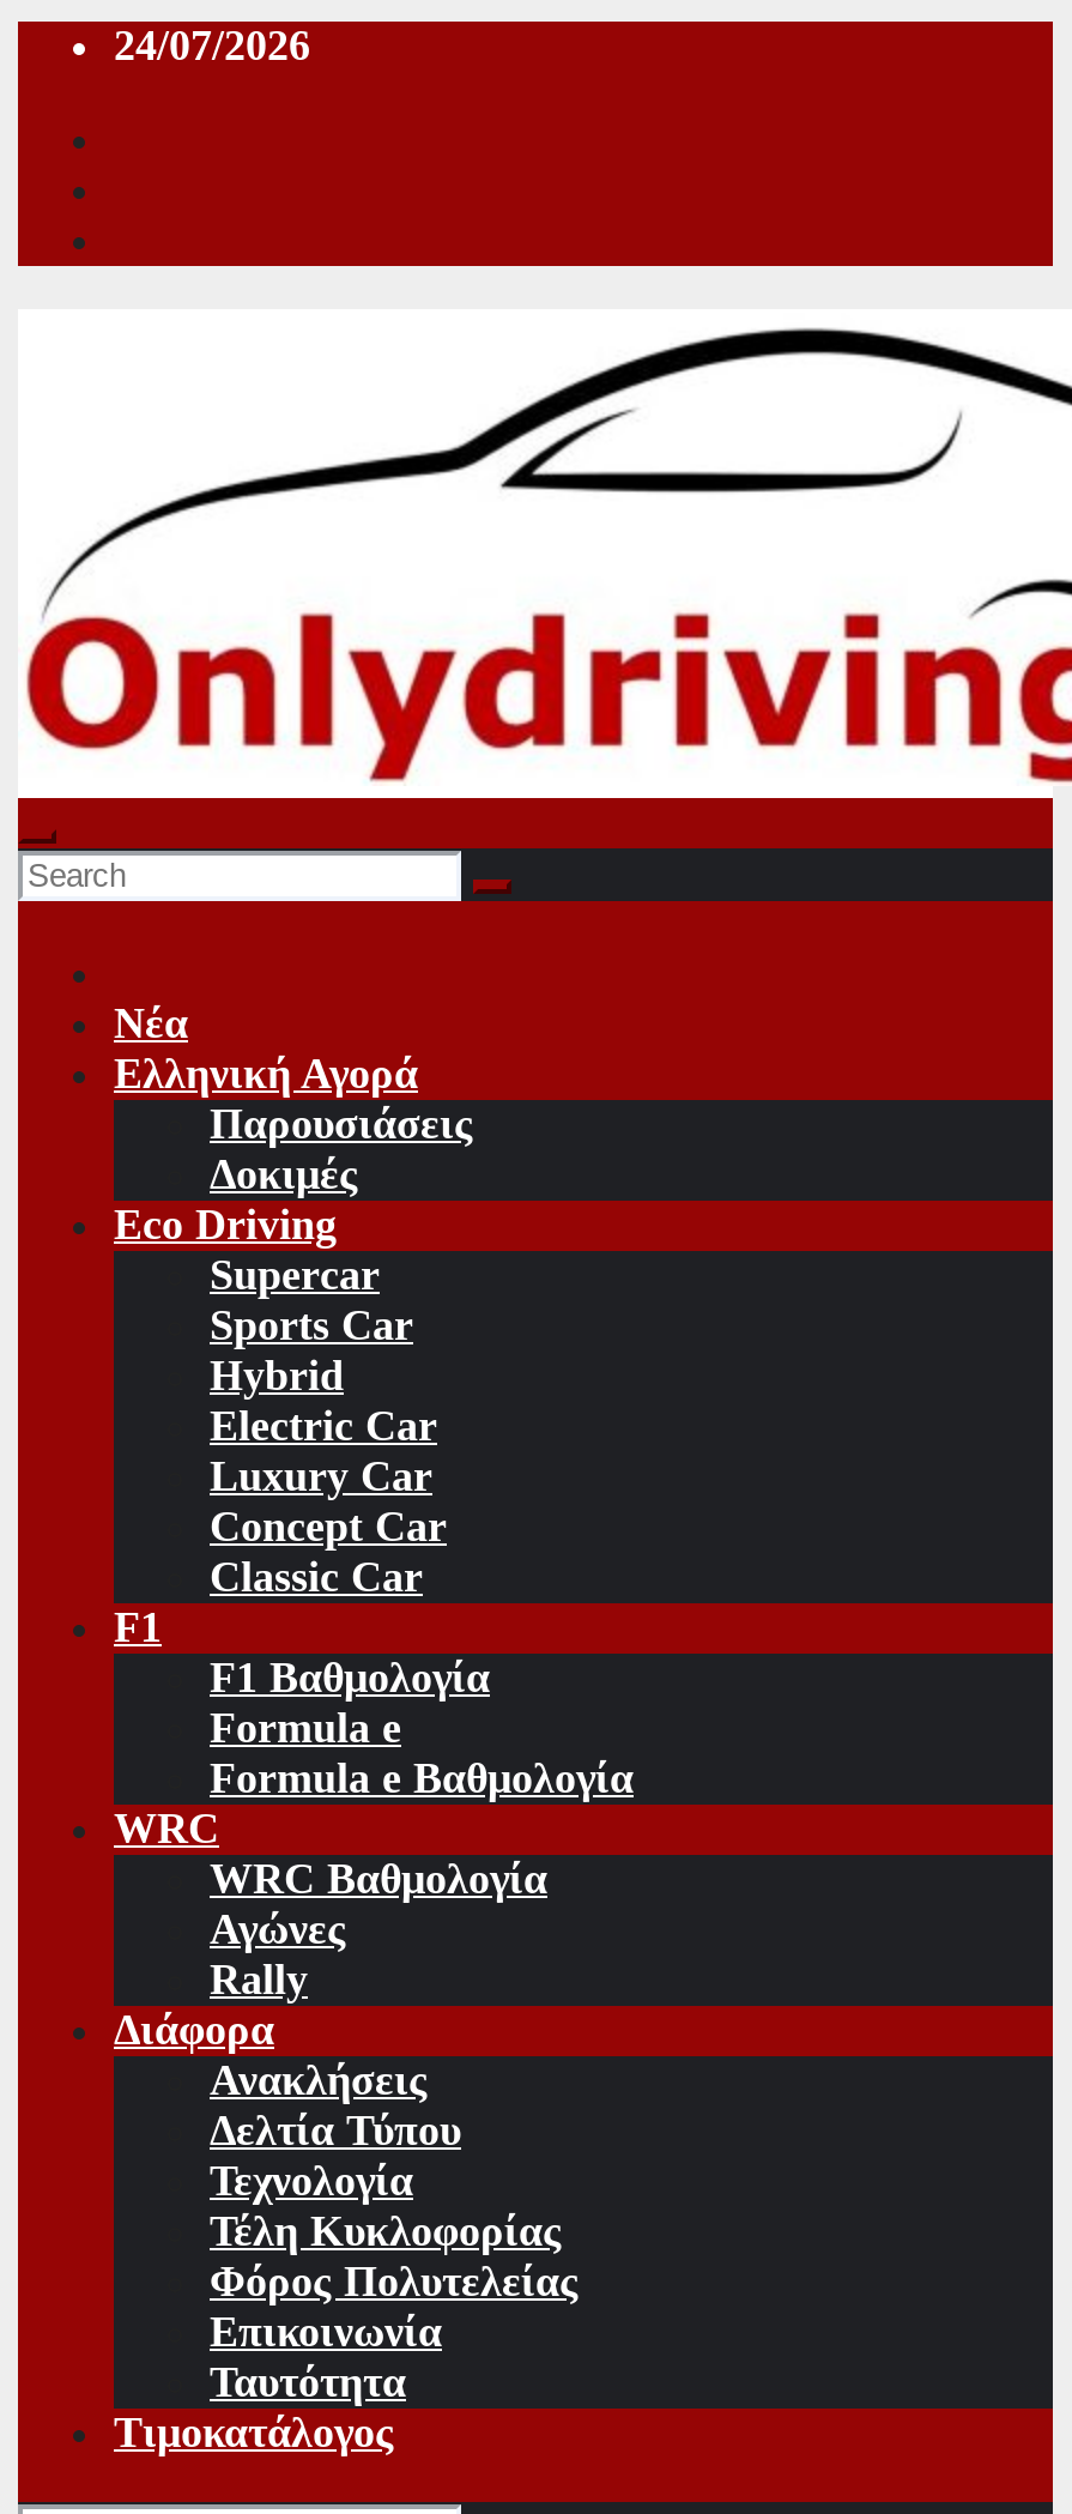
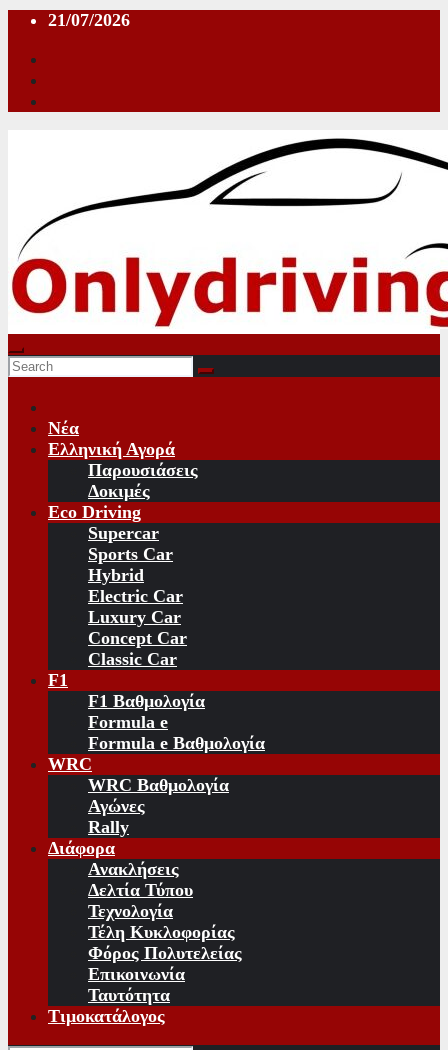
- 24/07/2026
+ 21/07/2026
